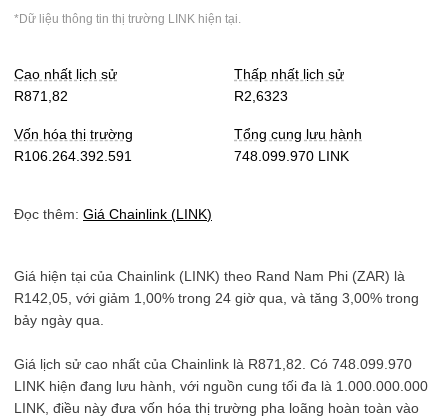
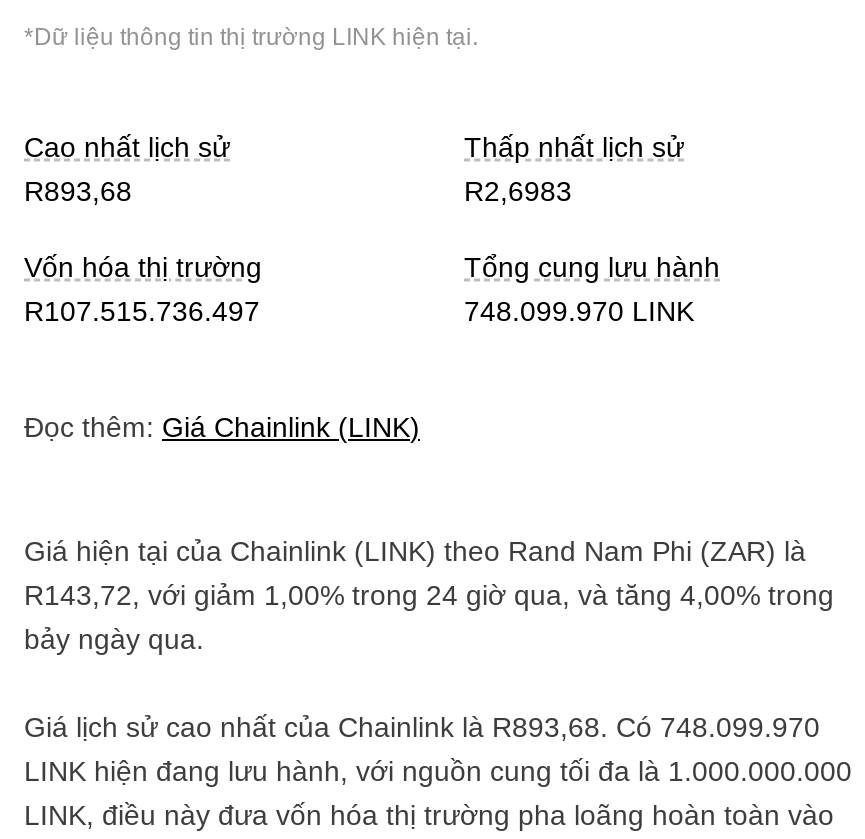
- R871,82
+ R893,68

- R2,6323
+ R2,6983

- R106.264.392.591
+ R107.515.736.497

- R142,05, với giảm 1,00% trong 24 giờ qua, và tăng 3,00% trong
+ R143,72, với giảm 1,00% trong 24 giờ qua, và tăng 4,00% trong

- Giá lịch sử cao nhất của Chainlink là R871,82. Có 748.099.970
+ Giá lịch sử cao nhất của Chainlink là R893,68. Có 748.099.970
